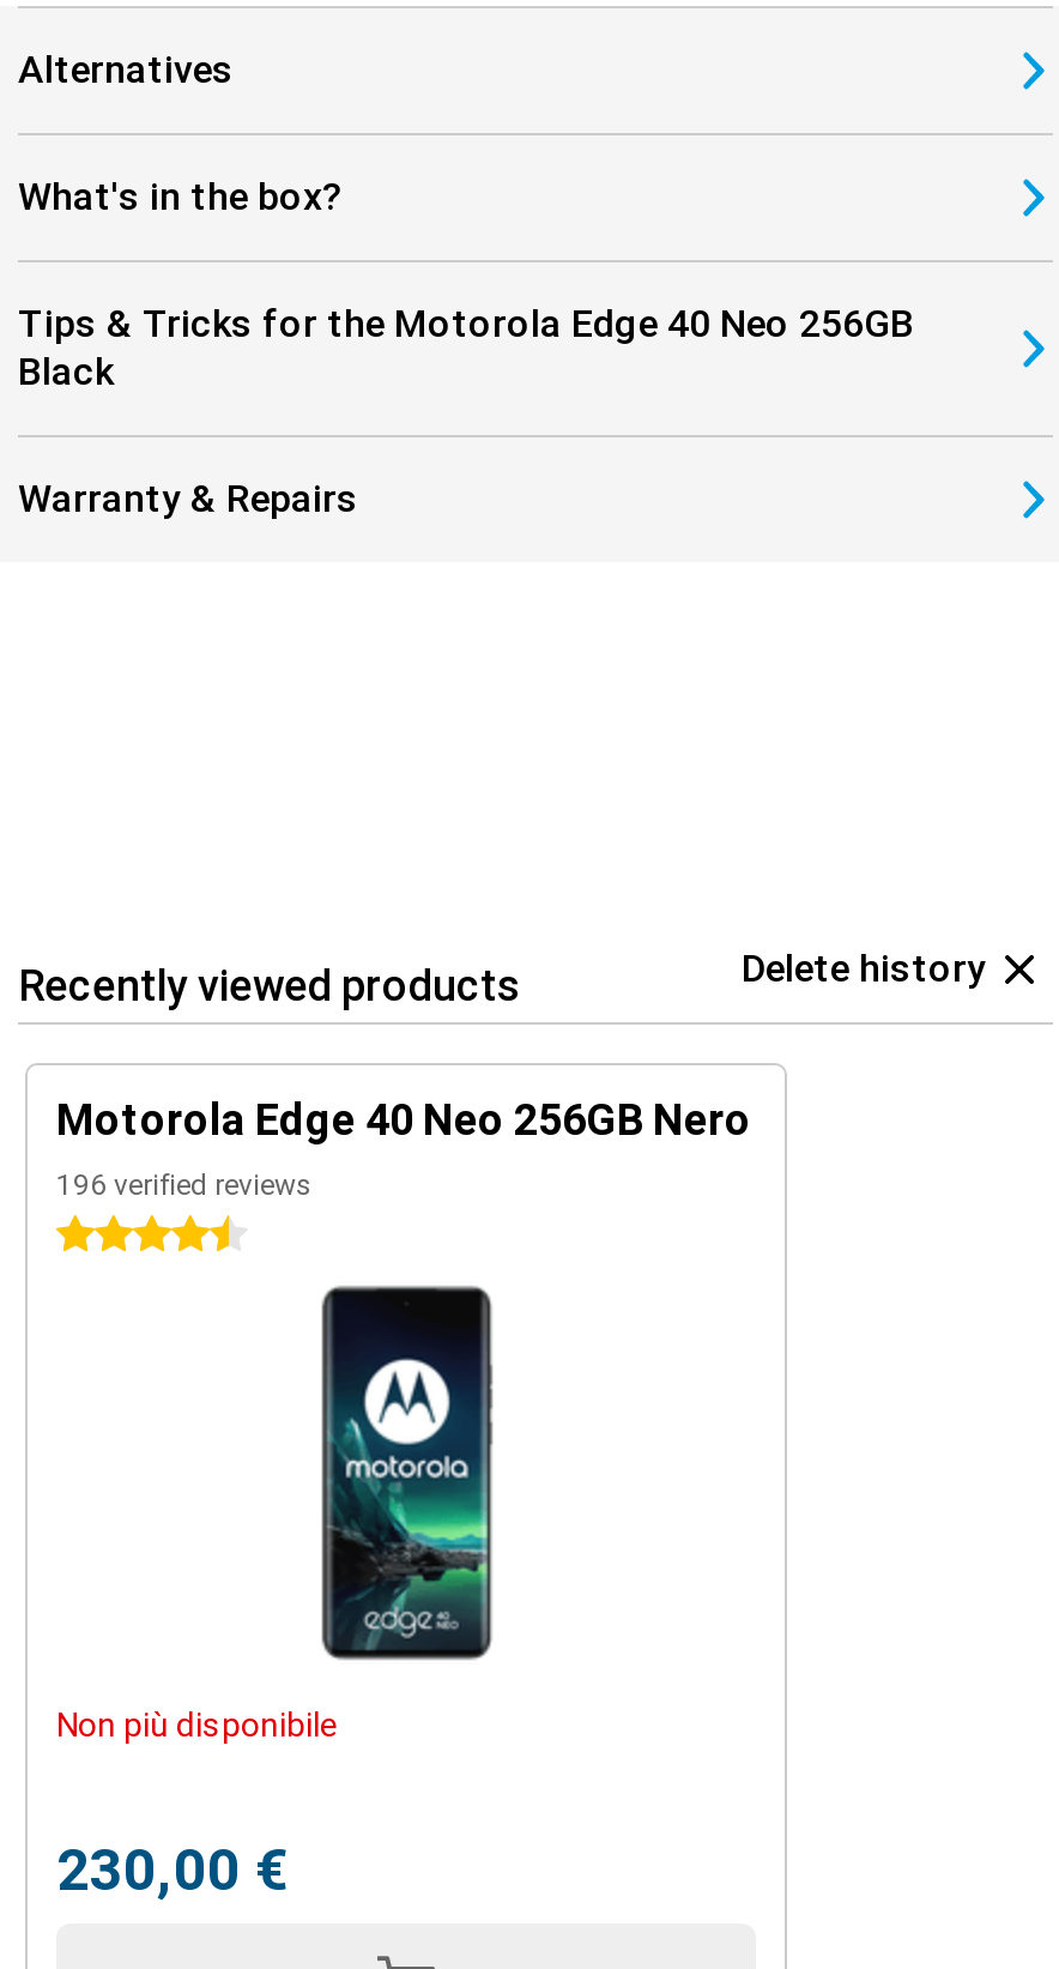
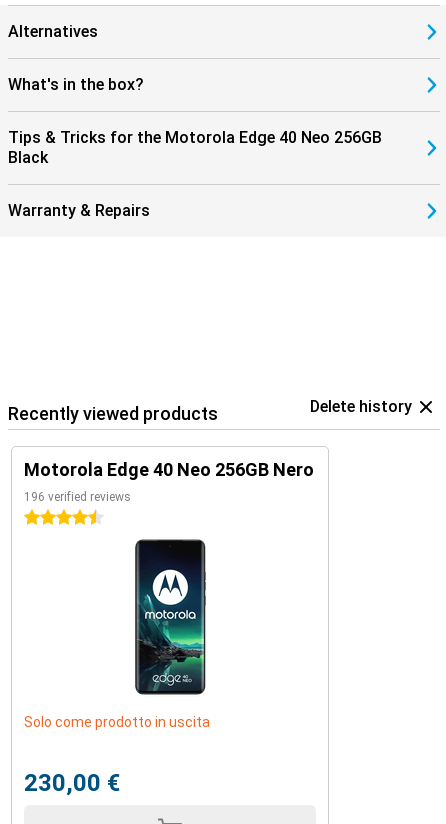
- Non più disponibile
+ Solo come prodotto in uscita
